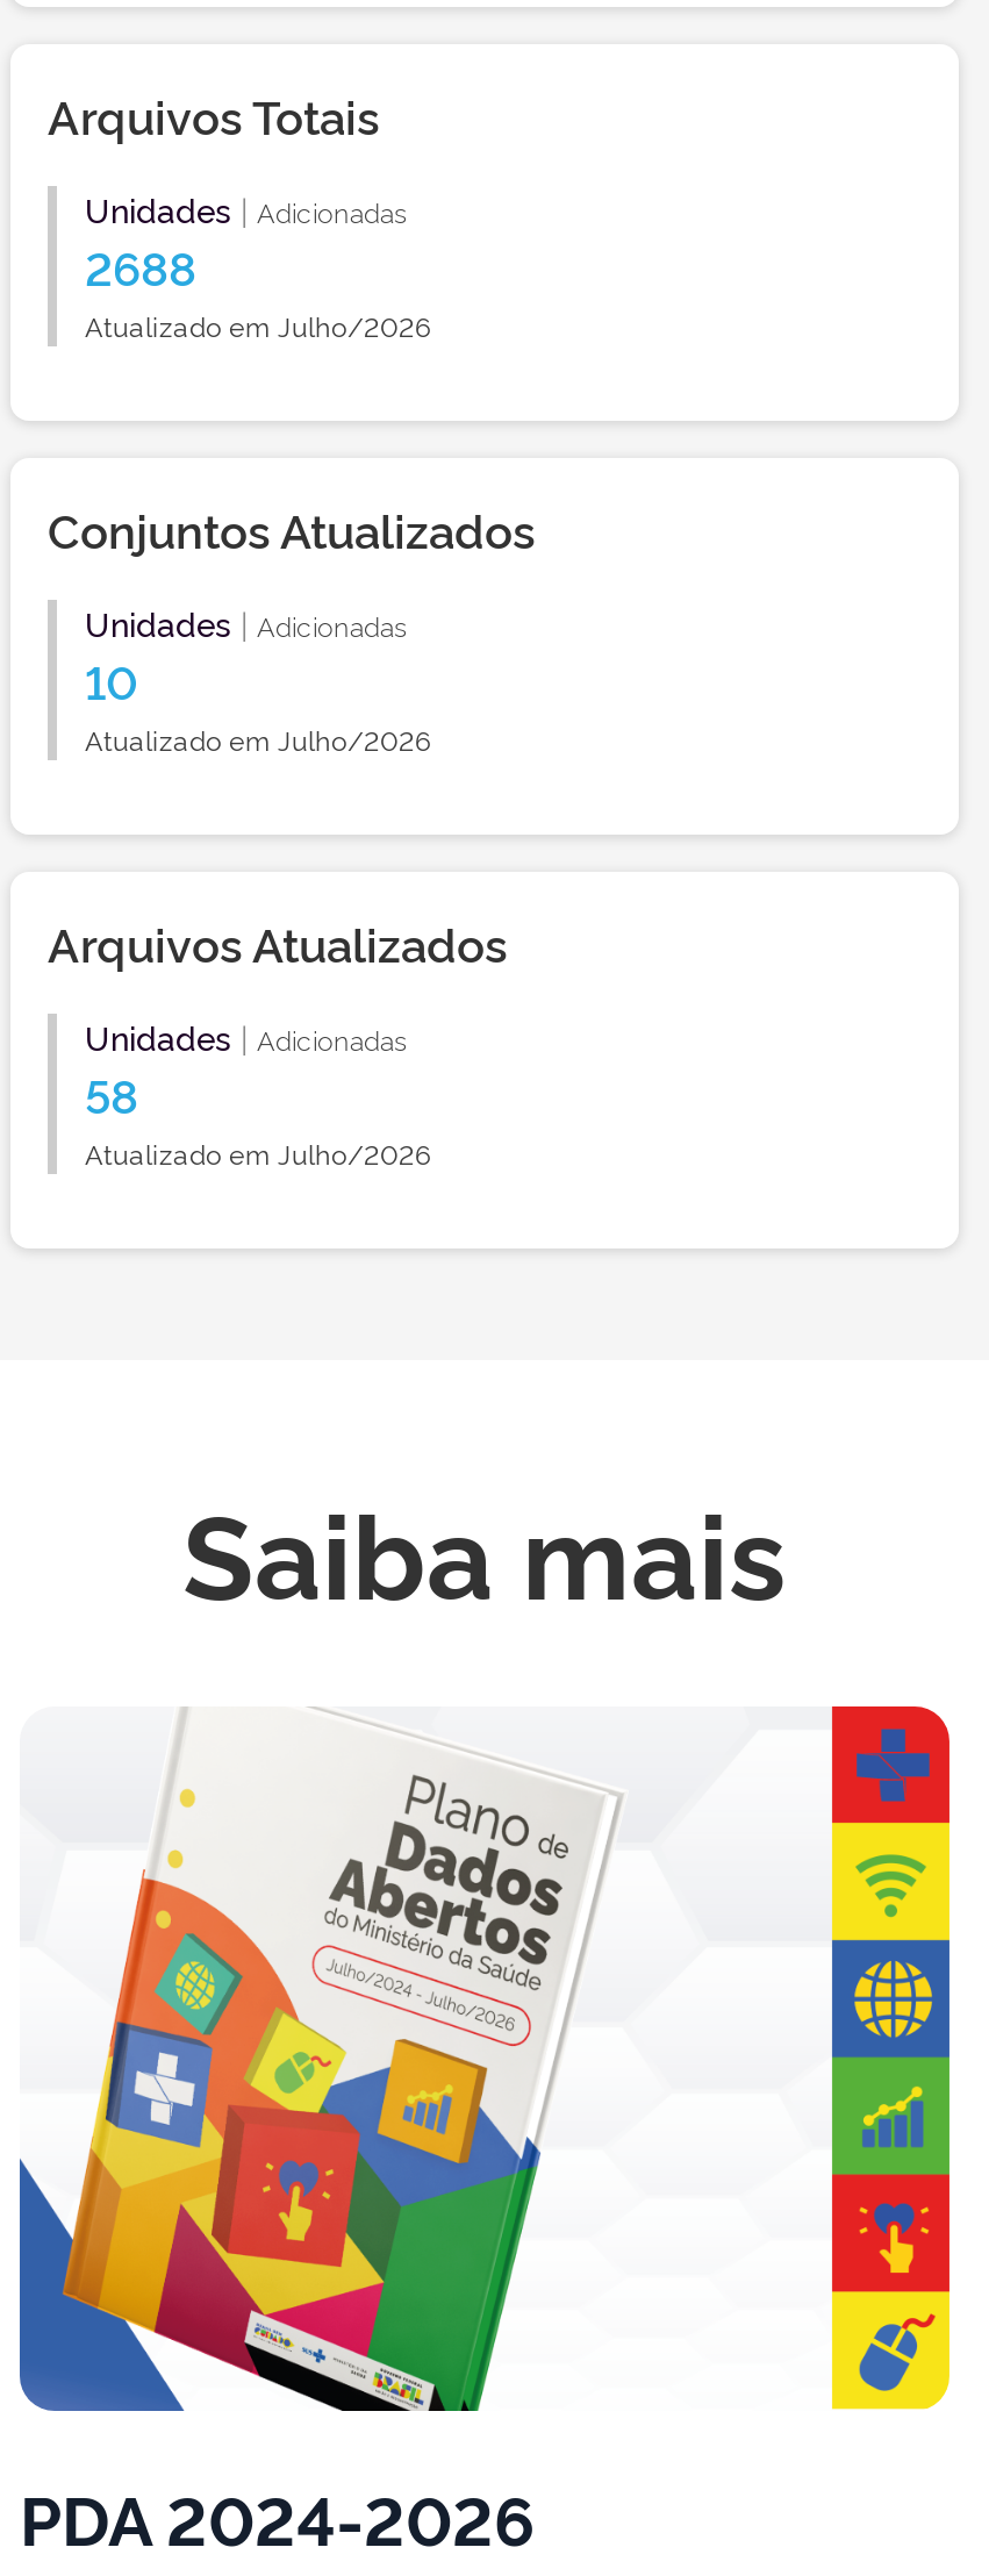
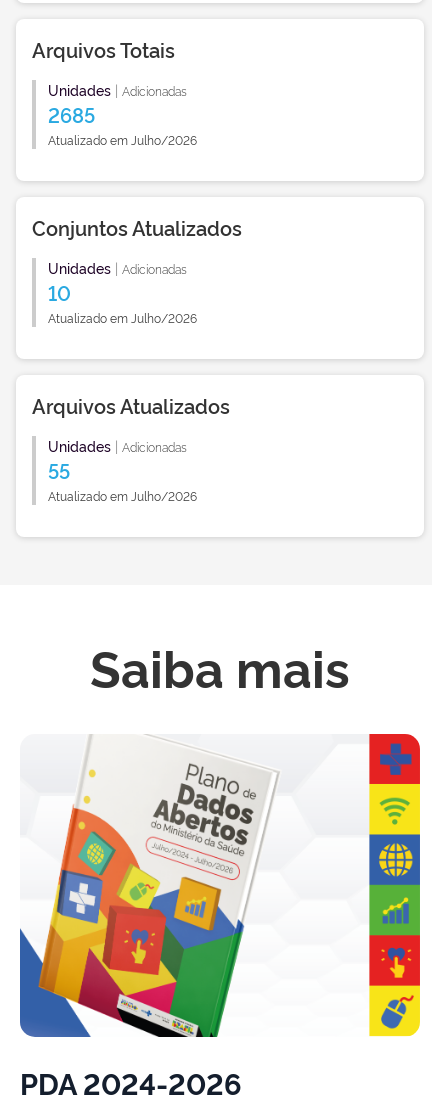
- 2688
+ 2685

- 58
+ 55
